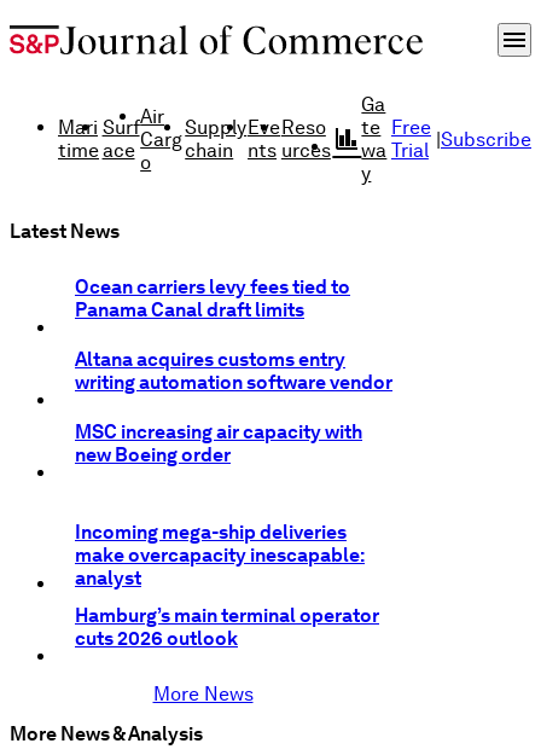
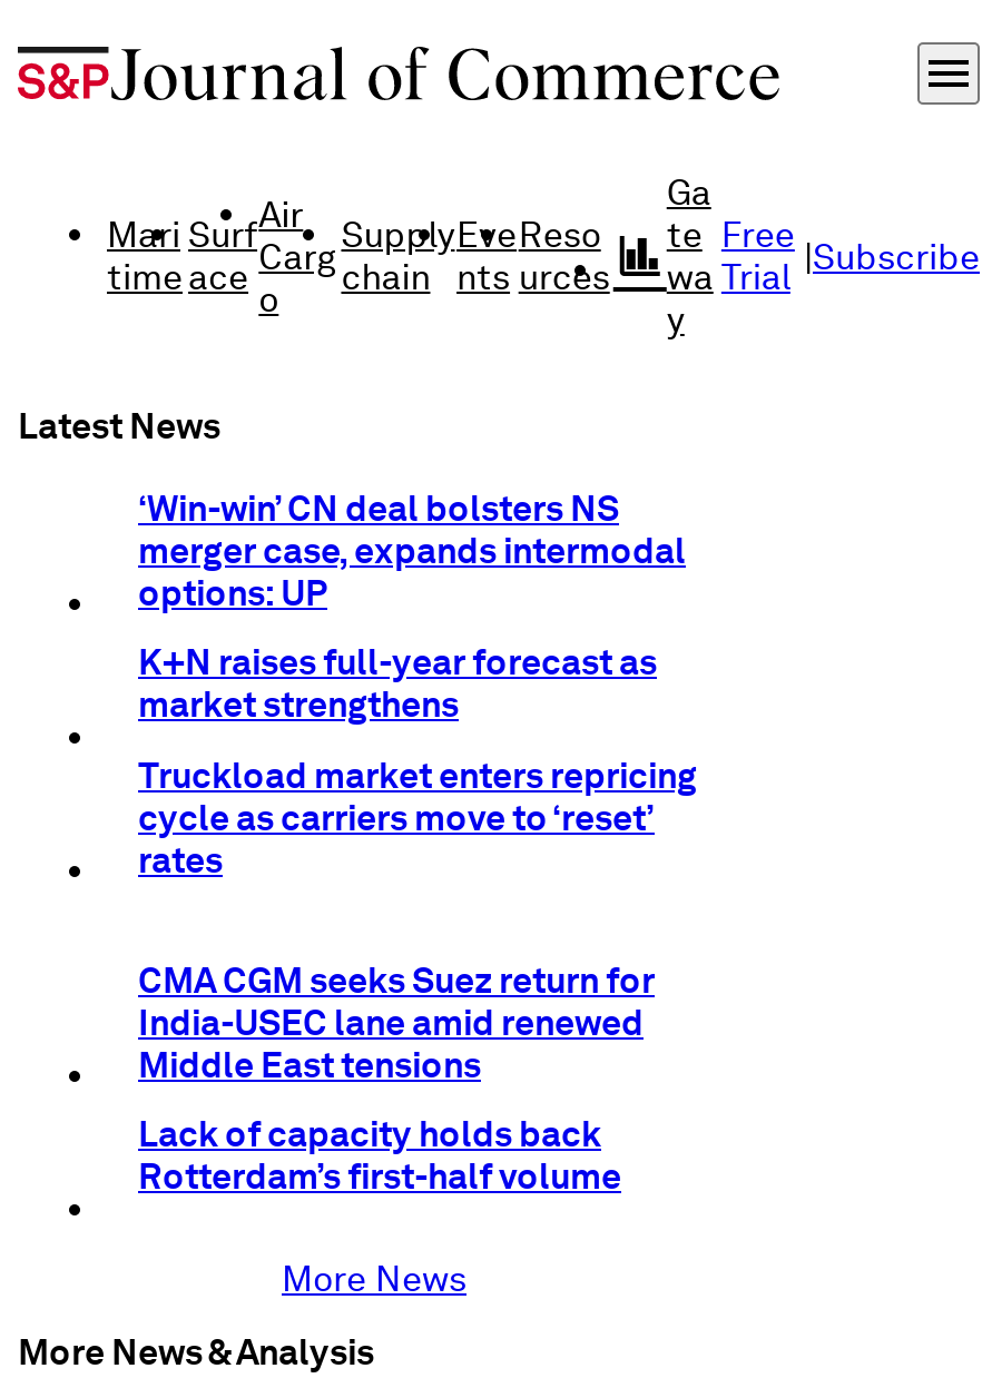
- Ocean carriers levy fees tied to
- Panama Canal draft limits
+ ‘Win-win’ CN deal bolsters NS
+ merger case, expands intermodal
+ options: UP

- Altana acquires customs entry
- writing automation software vendor
+ K+N raises full-year forecast as
+ market strengthens

- MSC increasing air capacity with
- new Boeing order
+ Truckload market enters repricing
+ cycle as carriers move to ‘reset’
+ rates

- Incoming mega-ship deliveries
- make overcapacity inescapable:
- analyst
+ CMA CGM seeks Suez return for
+ India-USEC lane amid renewed
+ Middle East tensions

- Hamburg’s main terminal operator
- cuts 2026 outlook
+ Lack of capacity holds back
+ Rotterdam’s first-half volume
